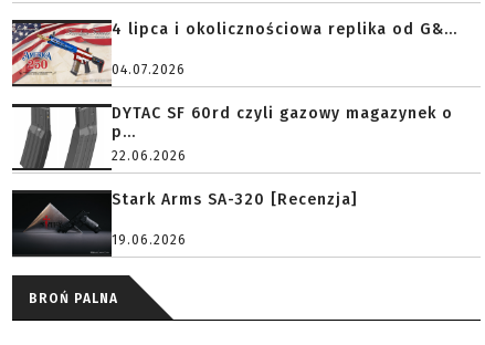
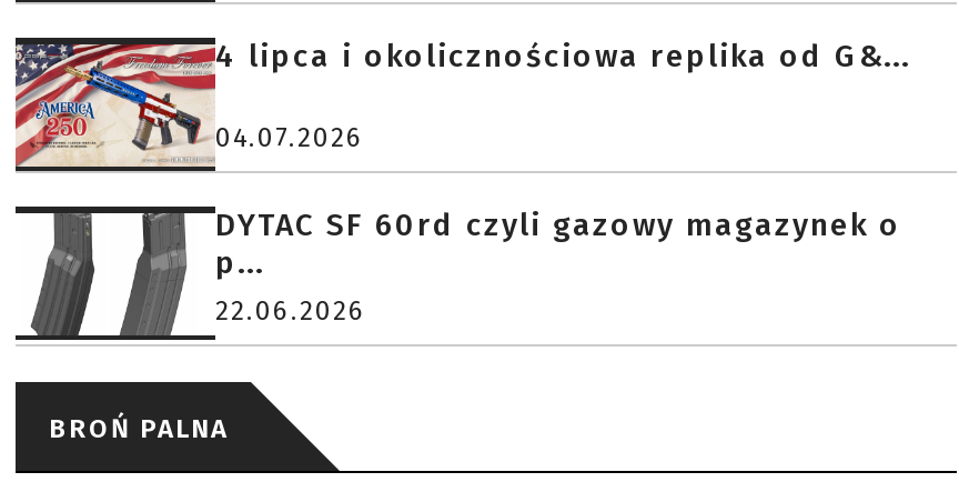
- [image]
- Stark Arms SA-320 [Recenzja]
- 19.06.2026
